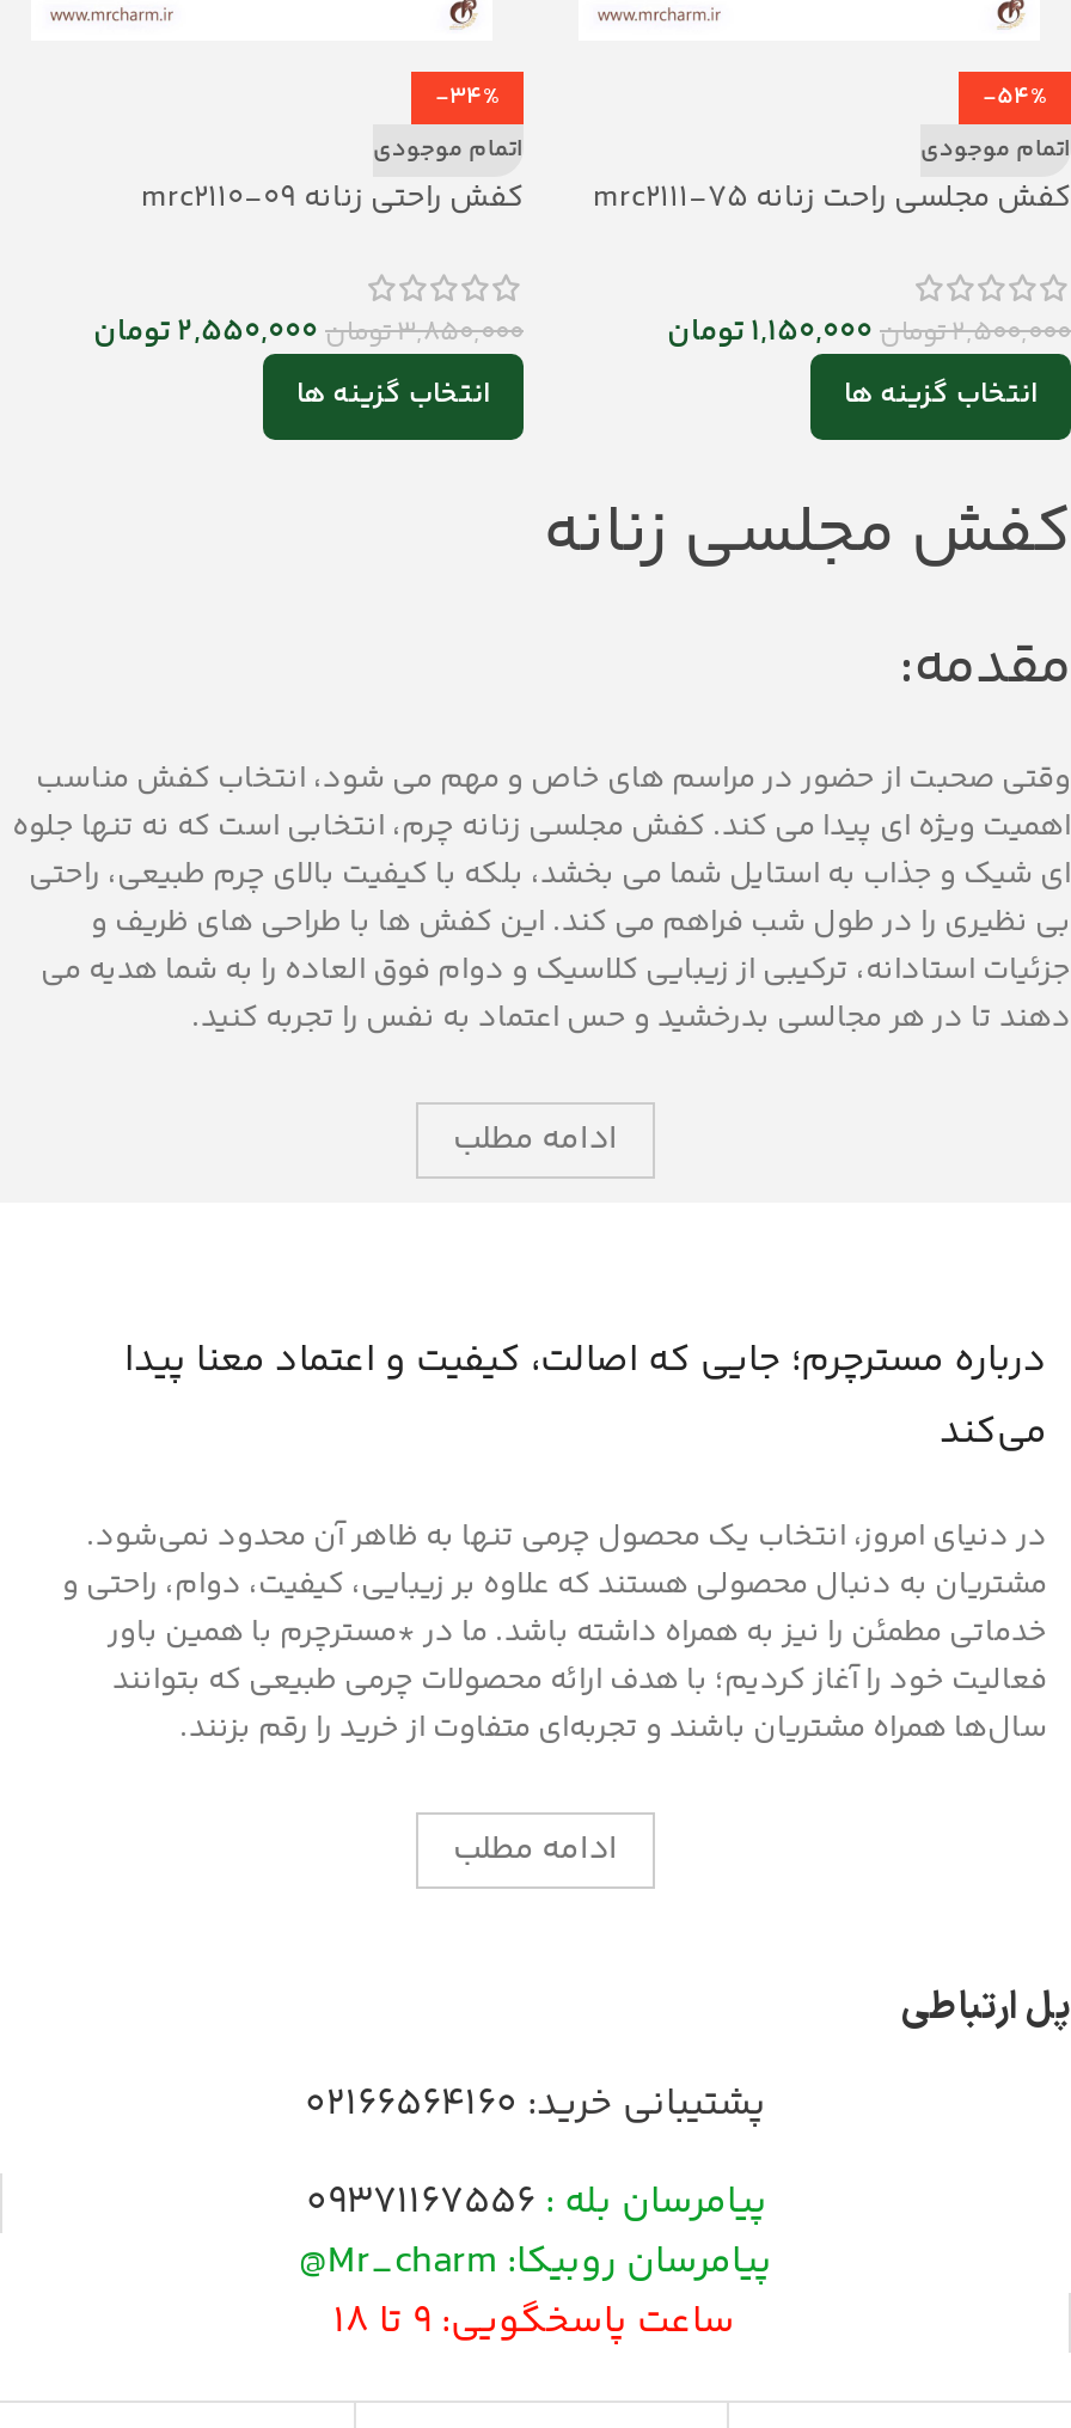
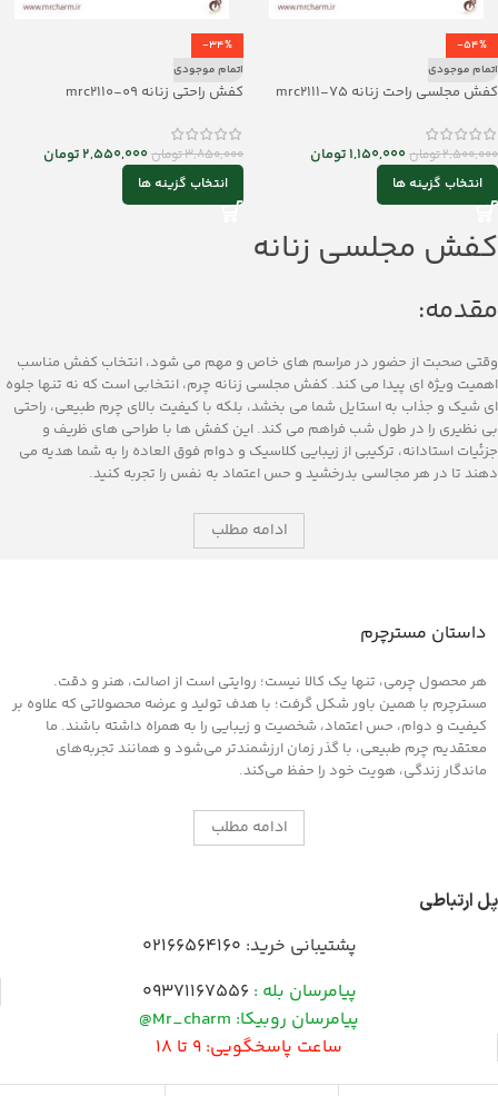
- درباره مسترچرم؛ جایی که اصالت، کیفیت و اعتماد معنا پیدا
- می‌کند
+ داستان مسترچرم

- در دنیای امروز، انتخاب یک محصول چرمی تنها به ظاهر آن محدود نمی‌شود.
- مشتریان به دنبال محصولی هستند که علاوه بر زیبایی، کیفیت، دوام، راحتی و
- خدماتی مطمئن را نیز به همراه داشته باشد. ما در *مسترچرم با همین باور
- فعالیت خود را آغاز کردیم؛ با هدف ارائه محصولات چرمی طبیعی که بتوانند
- سال‌ها همراه مشتریان باشند و تجربه‌ای متفاوت از خرید را رقم بزنند.
+ هر محصول چرمی، تنها یک کالا نیست؛ روایتی است از اصالت، هنر و دقت.
+ مسترچرم با همین باور شکل گرفت؛ با هدف تولید و عرضه محصولاتی که علاوه بر
+ کیفیت و دوام، حس اعتماد، شخصیت و زیبایی را به همراه داشته باشند. ما
+ معتقدیم چرم طبیعی، با گذر زمان ارزشمندتر می‌شود و همانند تجربه‌های
+ ماندگار زندگی، هویت خود را حفظ می‌کند.
